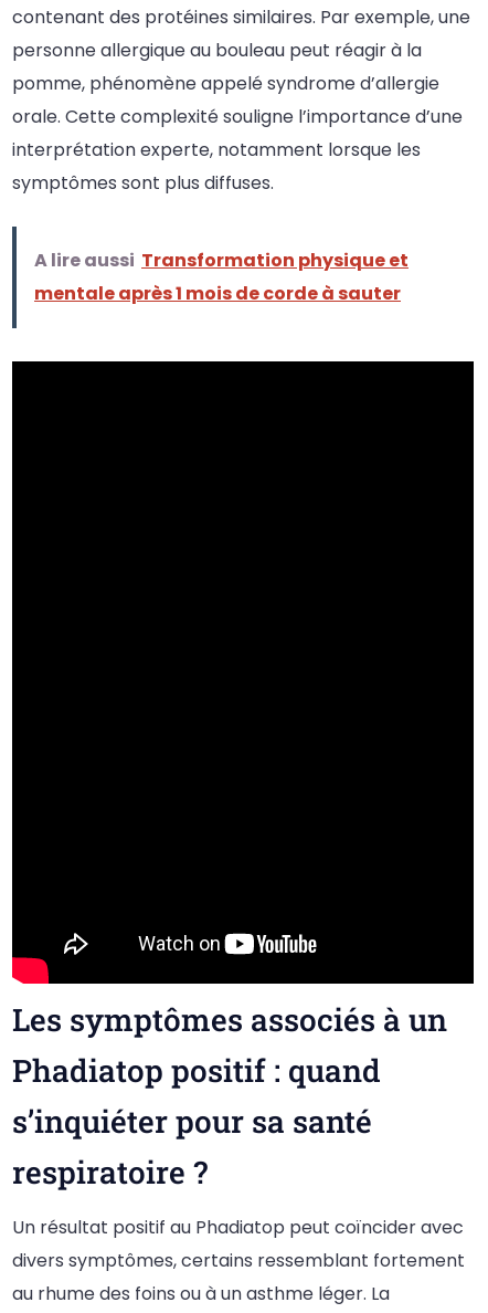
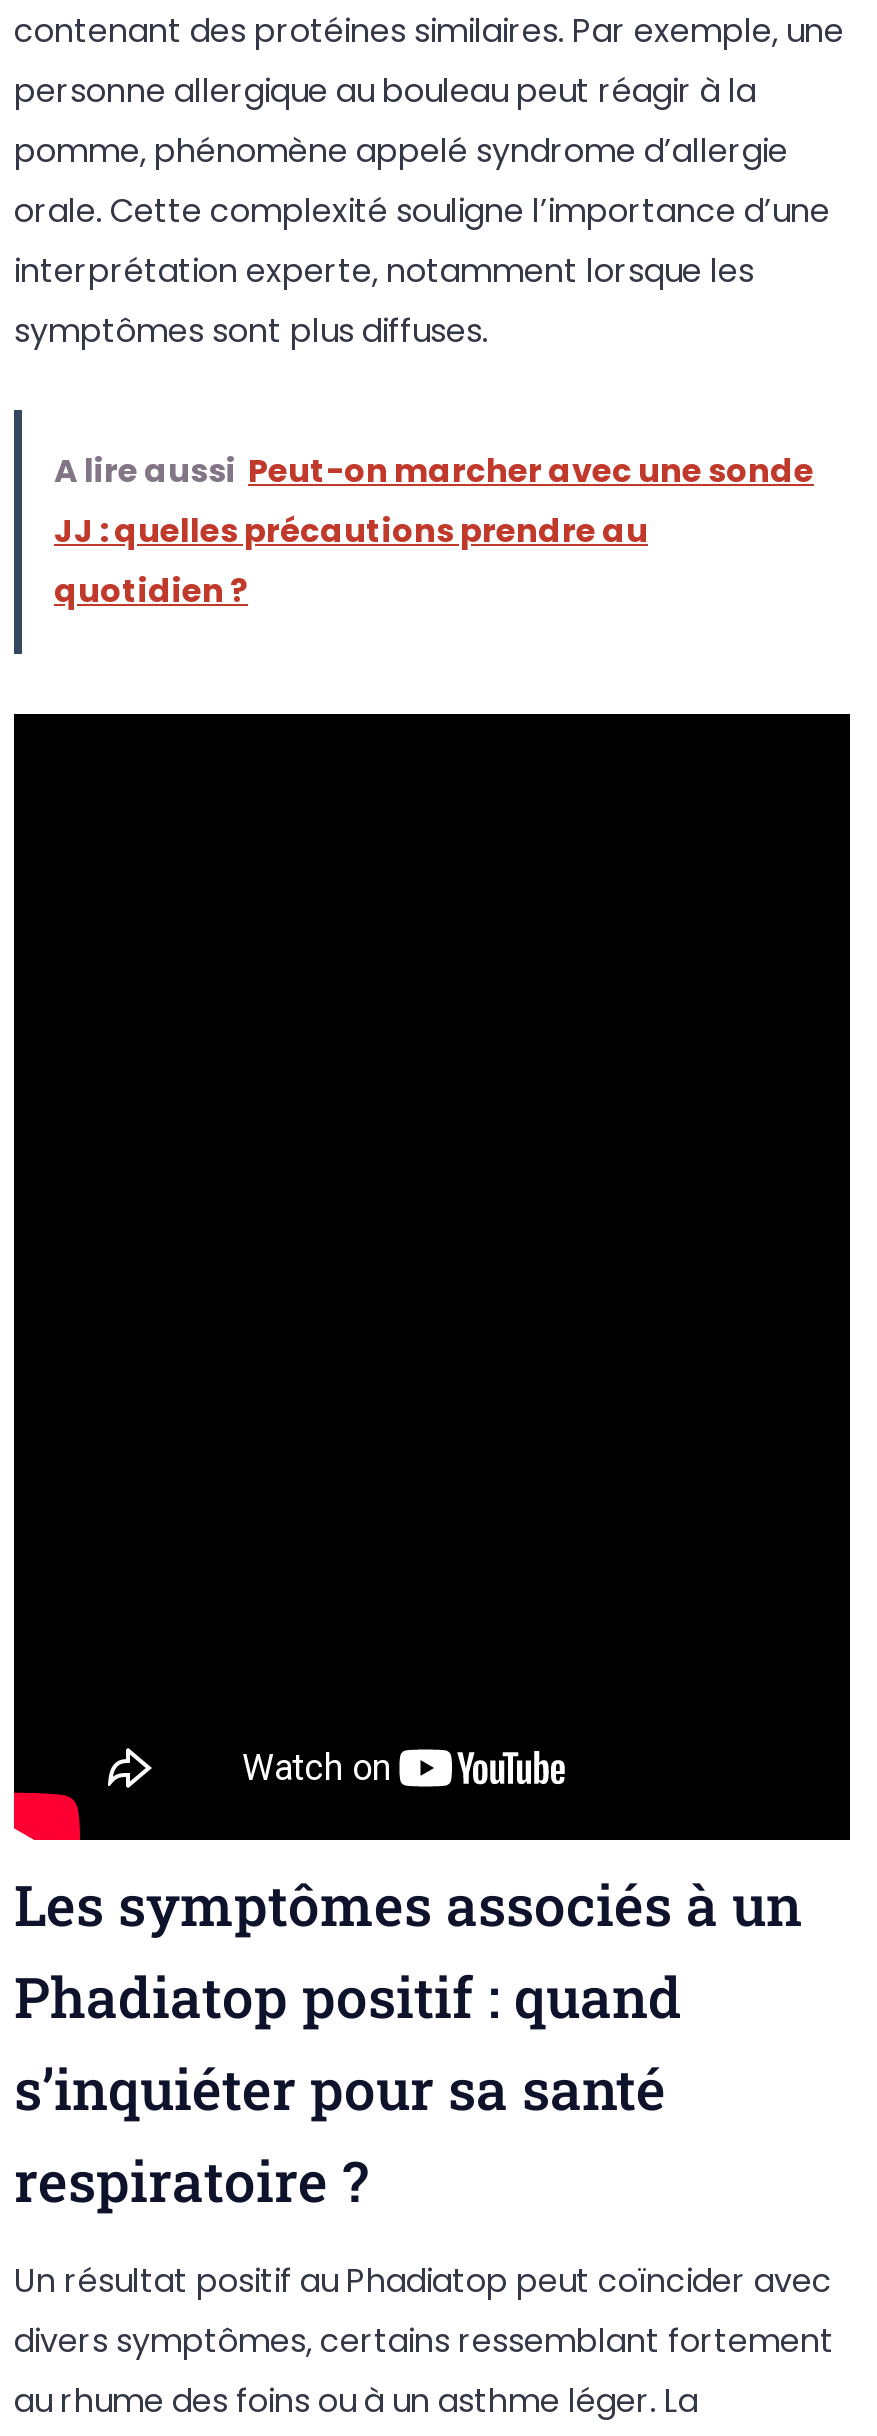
- A lire aussi Transformation physique et
- mentale après 1 mois de corde à sauter
+ A lire aussi Peut-on marcher avec une sonde
+ JJ : quelles précautions prendre au
+ quotidien ?
